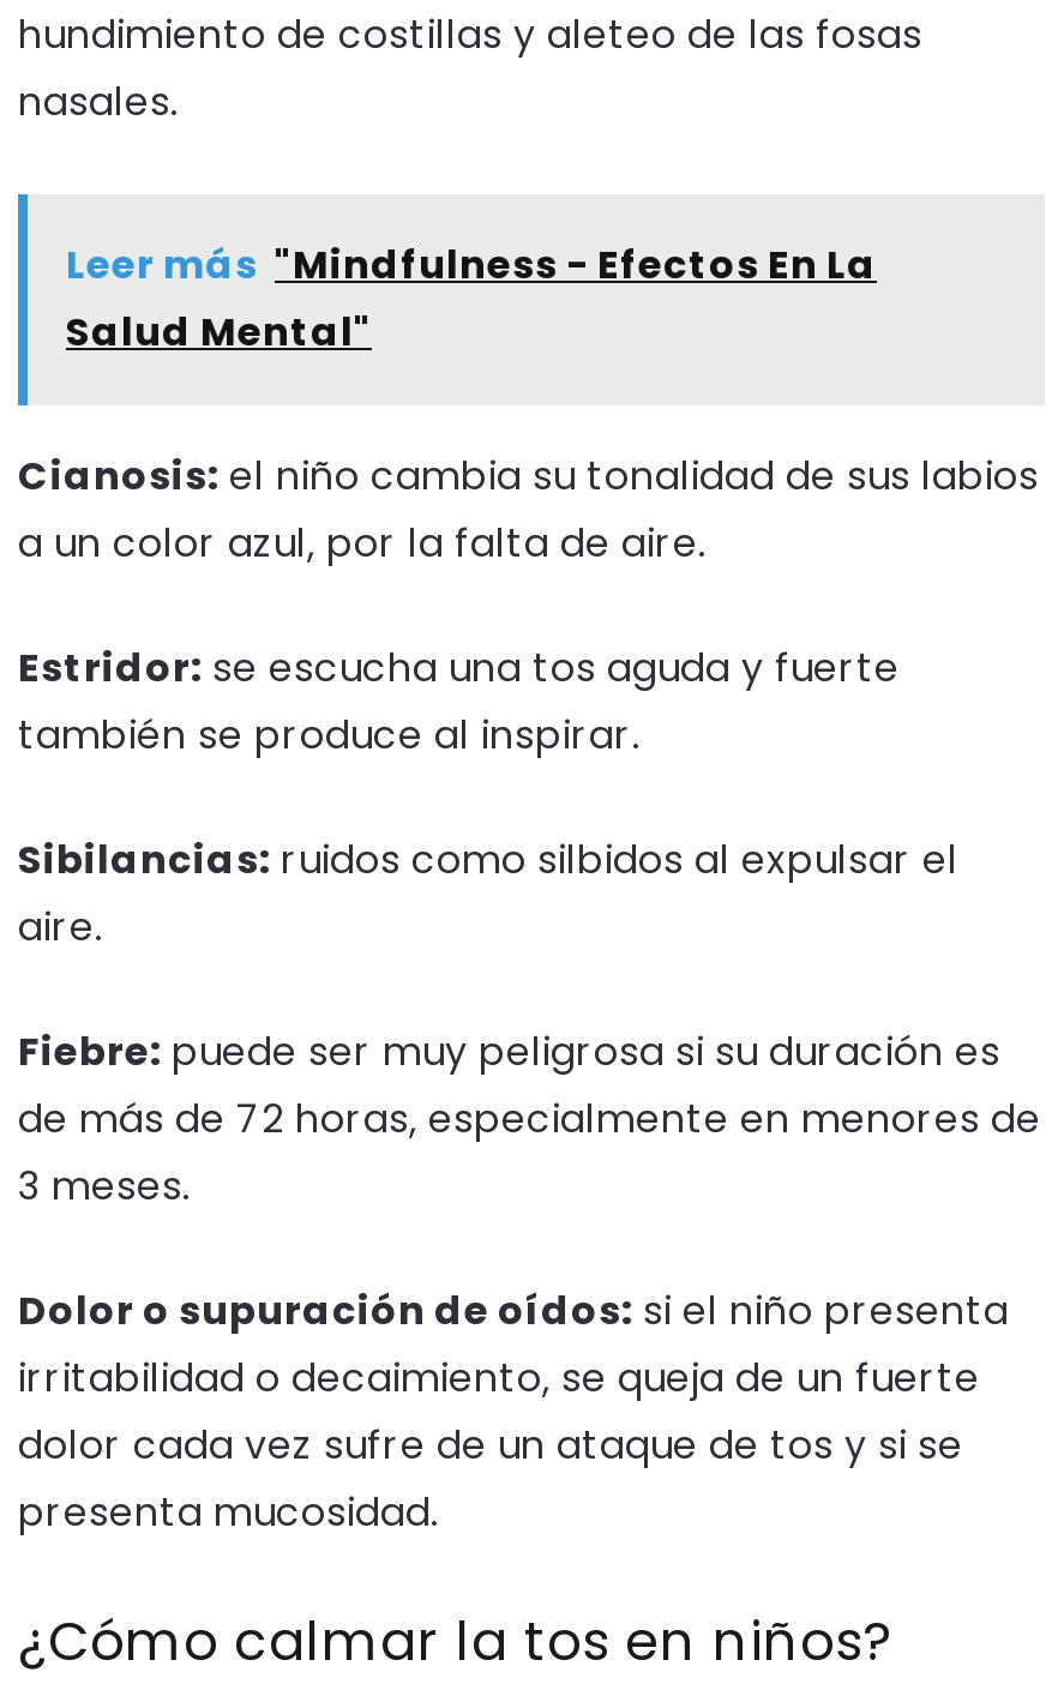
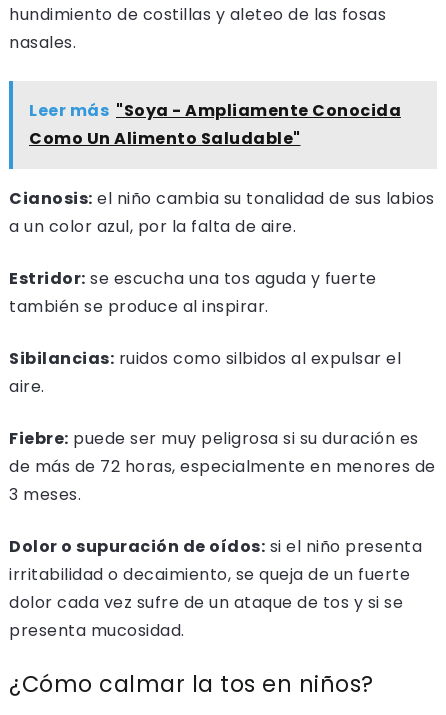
- Leer más "Mindfulness - Efectos En La
- Salud Mental"
+ Leer más "Soya - Ampliamente Conocida
+ Como Un Alimento Saludable"
